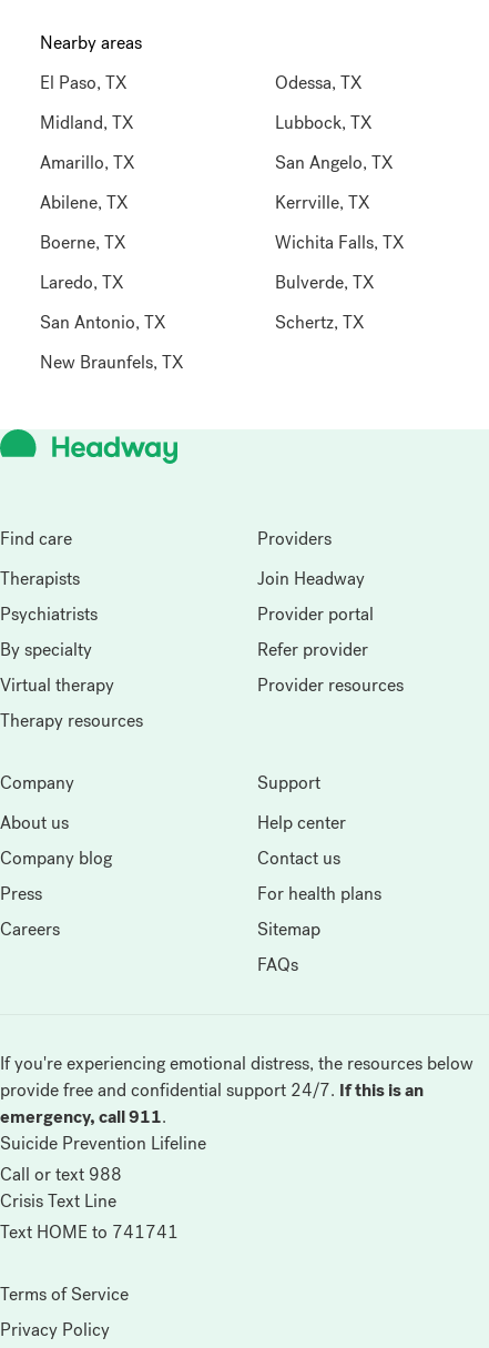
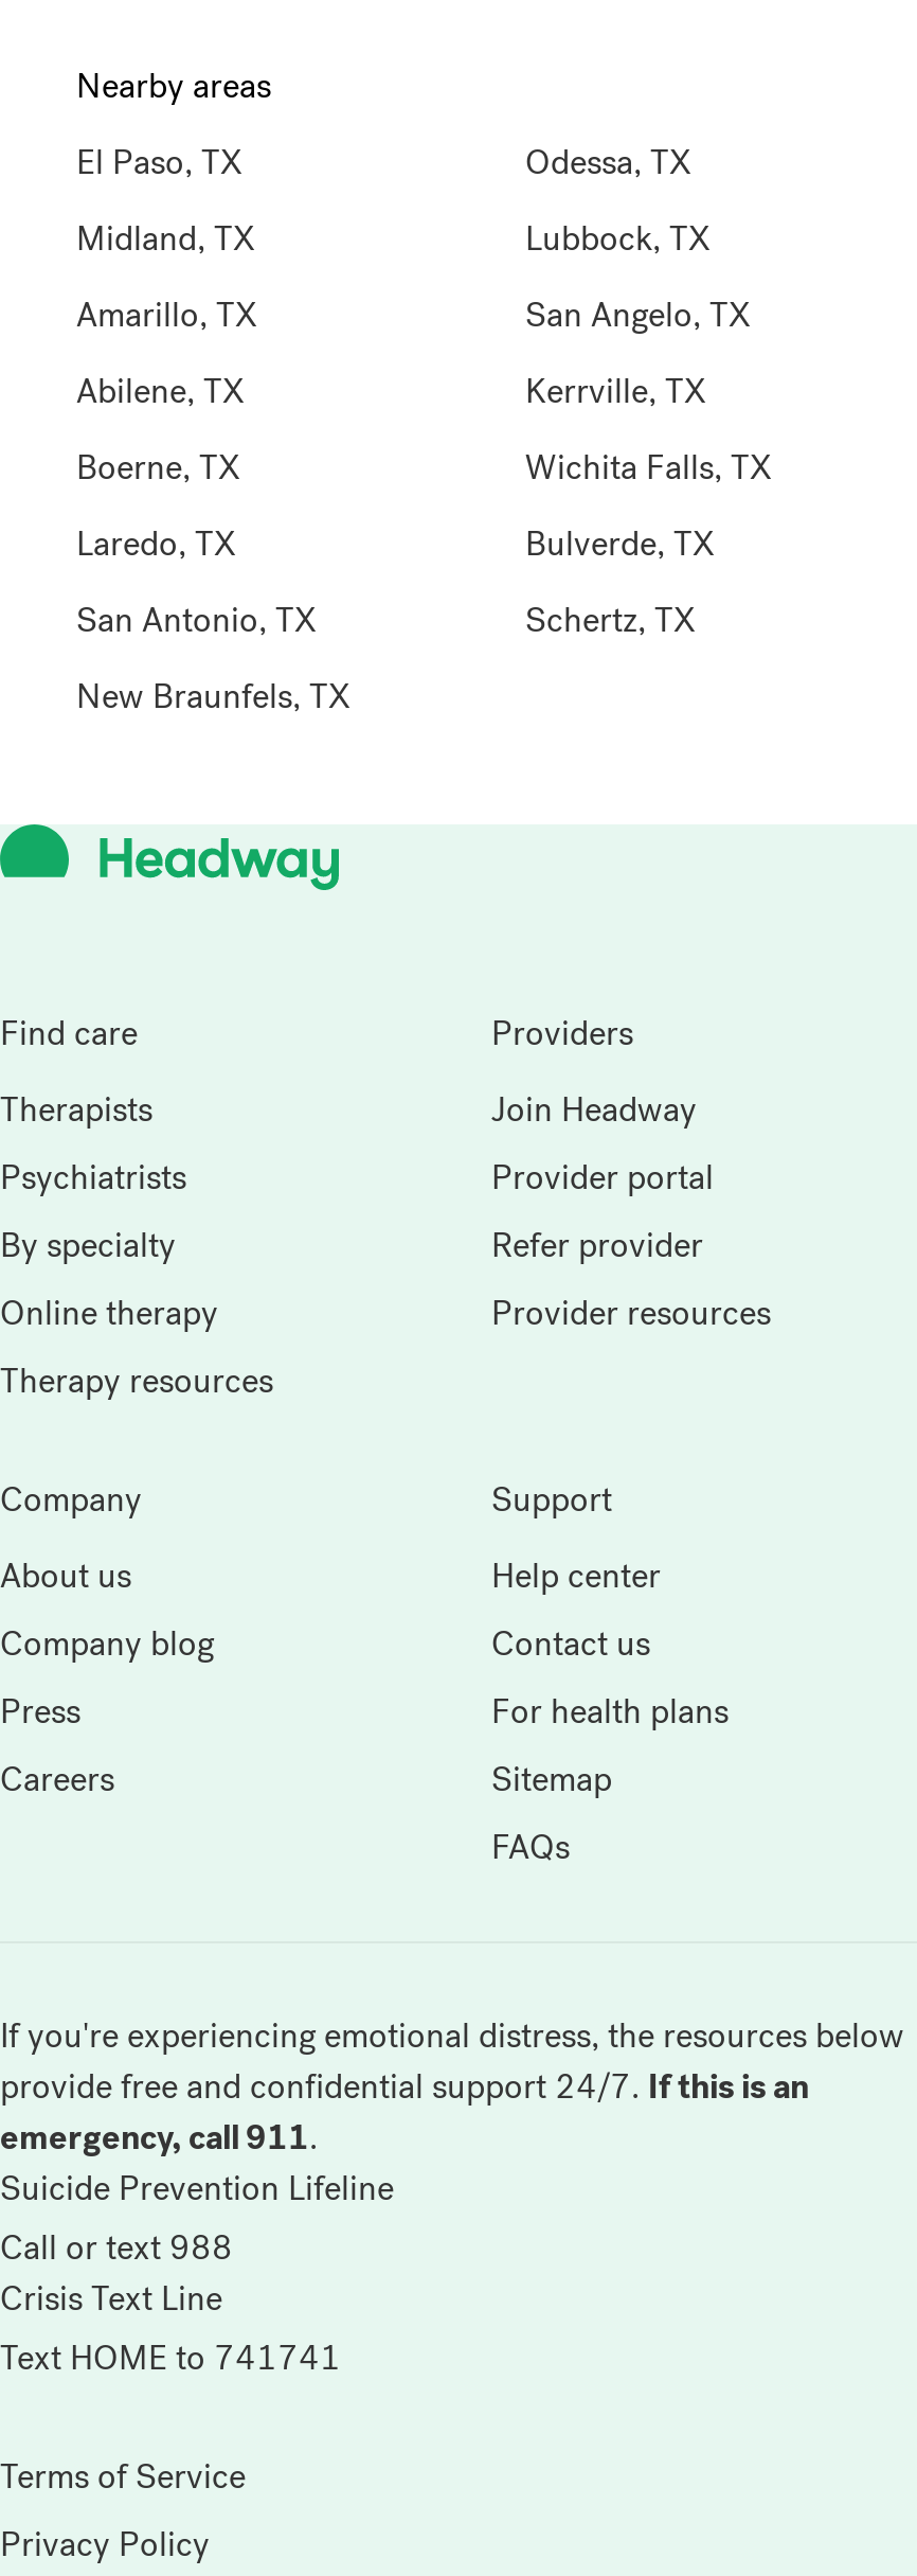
- Virtual therapy
+ Online therapy
